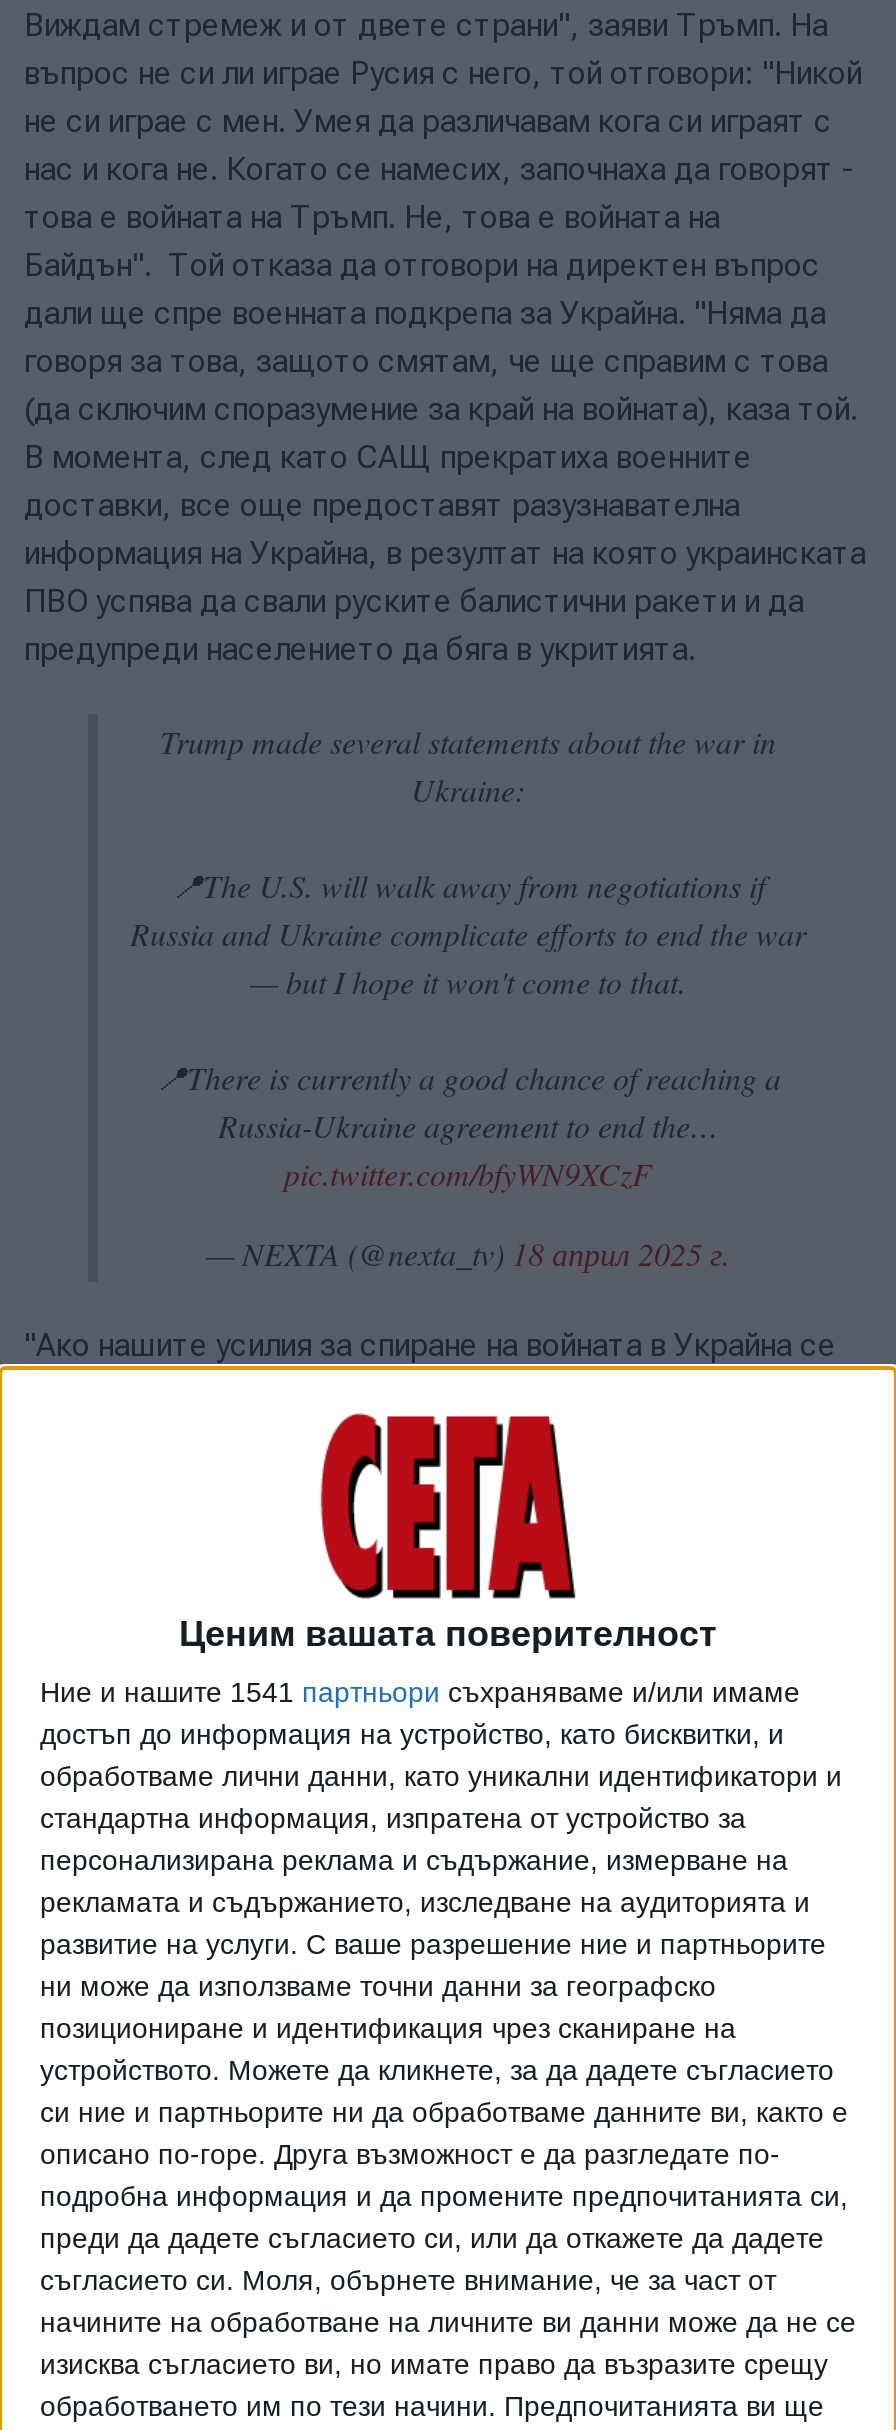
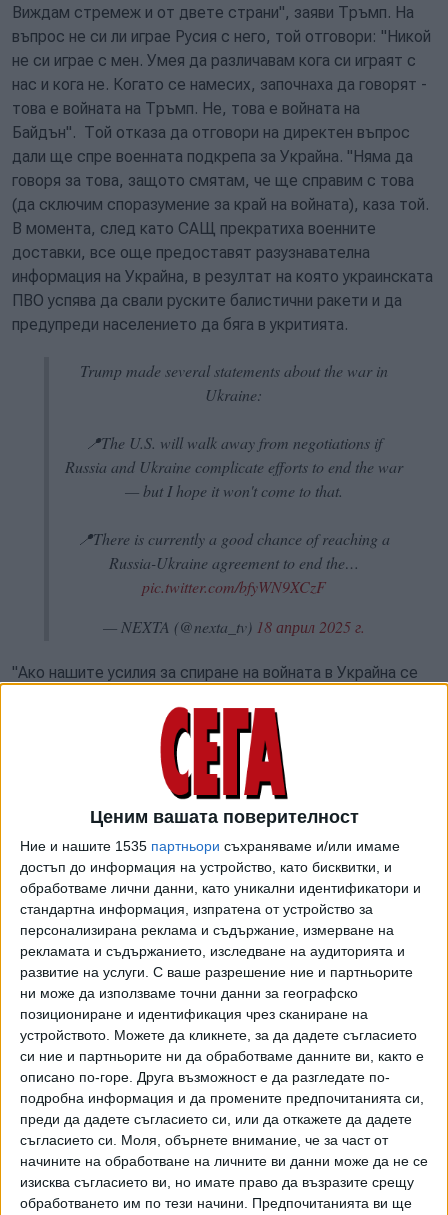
- Ние и нашите 1541 партньори съхраняваме и/или имаме
+ Ние и нашите 1535 партньори съхраняваме и/или имаме
